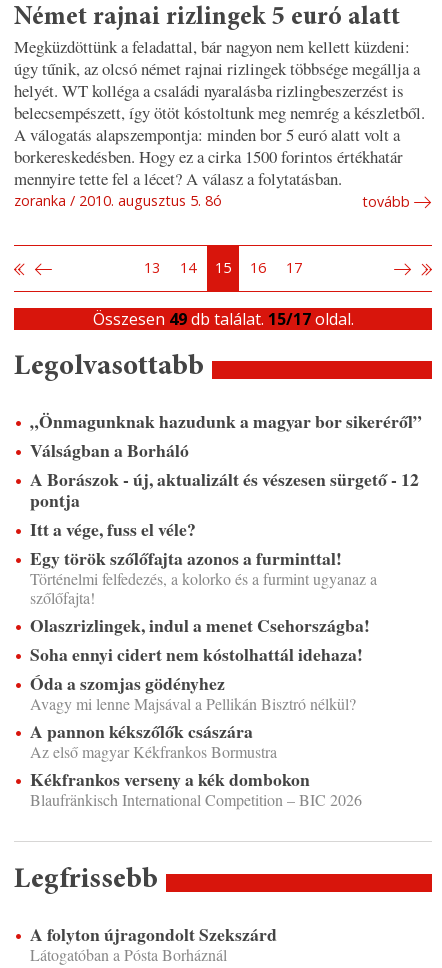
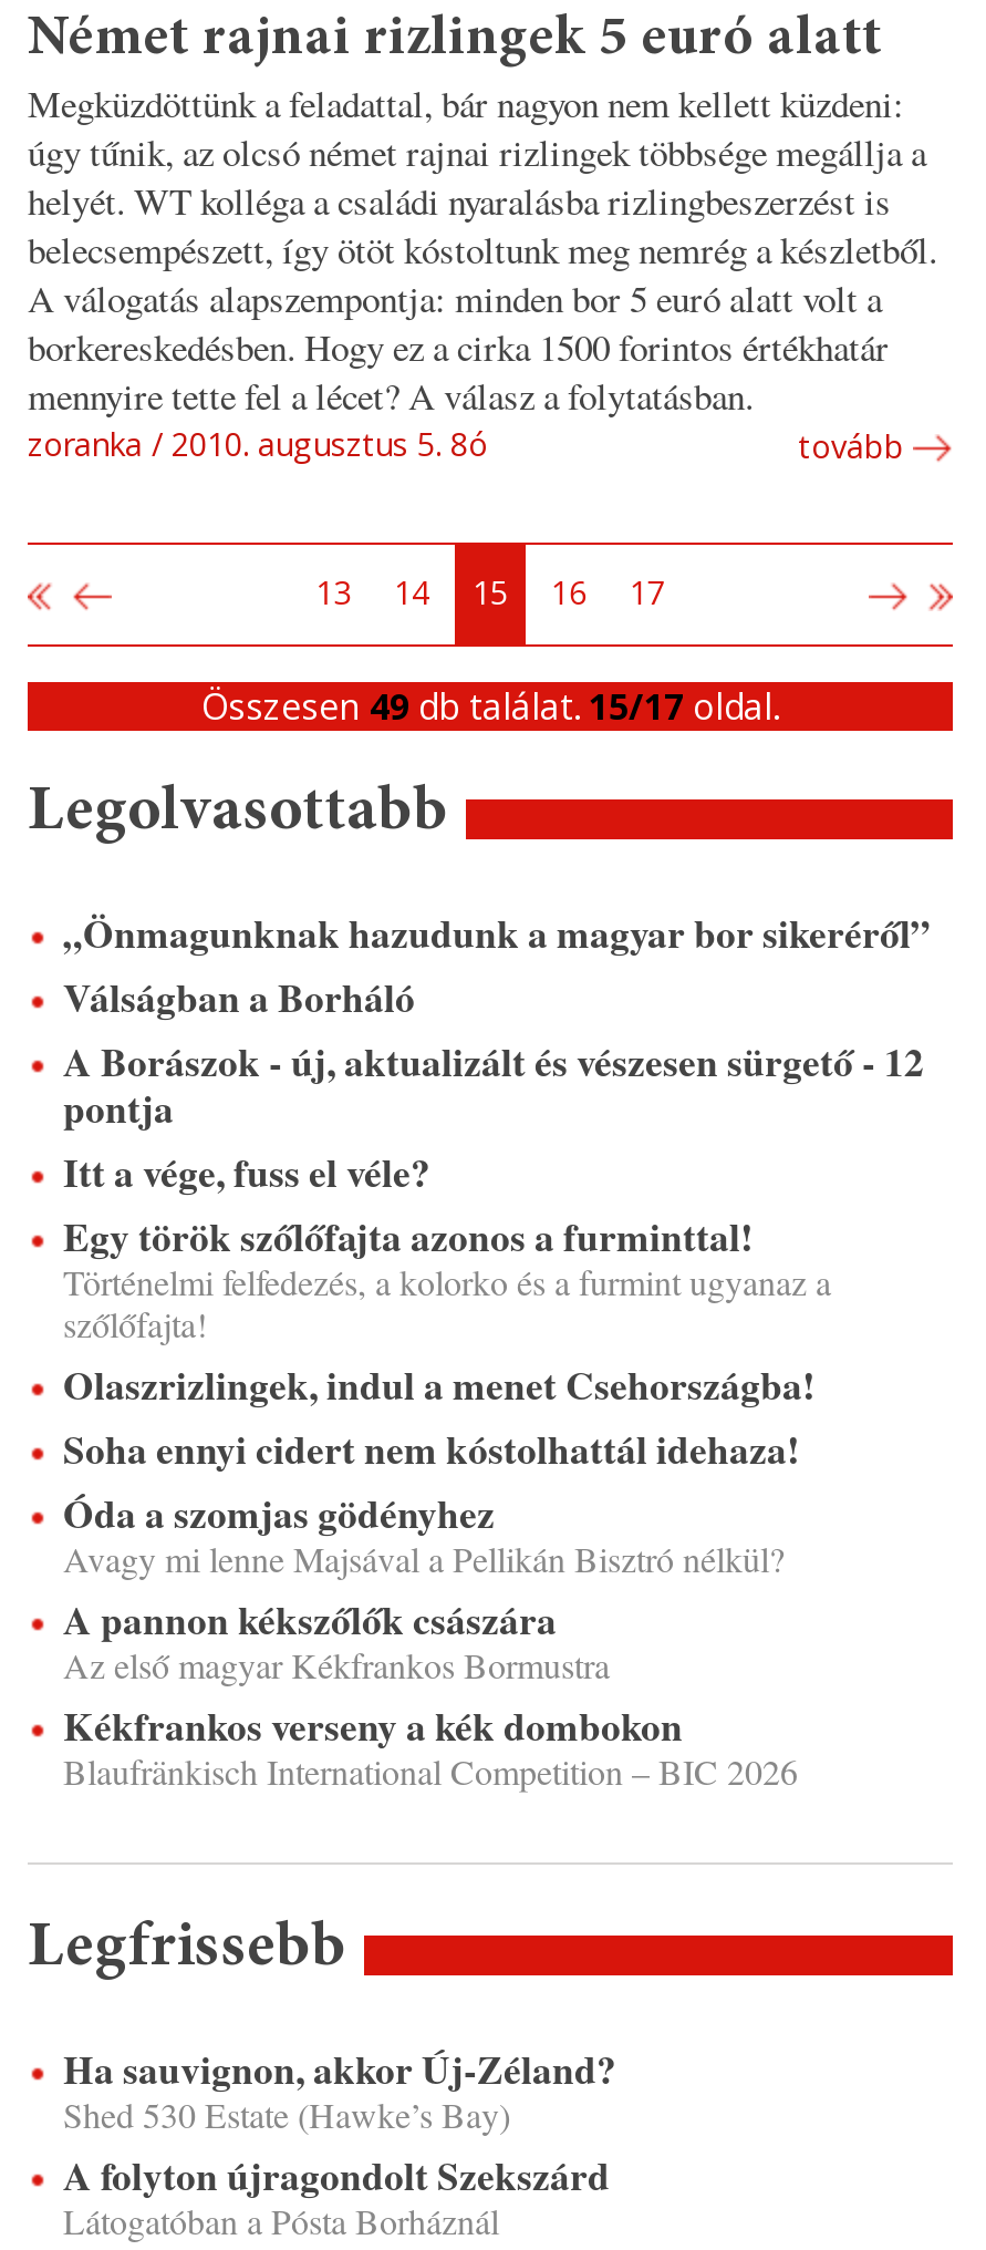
+ Ha sauvignon, akkor Új-Zéland?
+ Shed 530 Estate (Hawke’s Bay)
